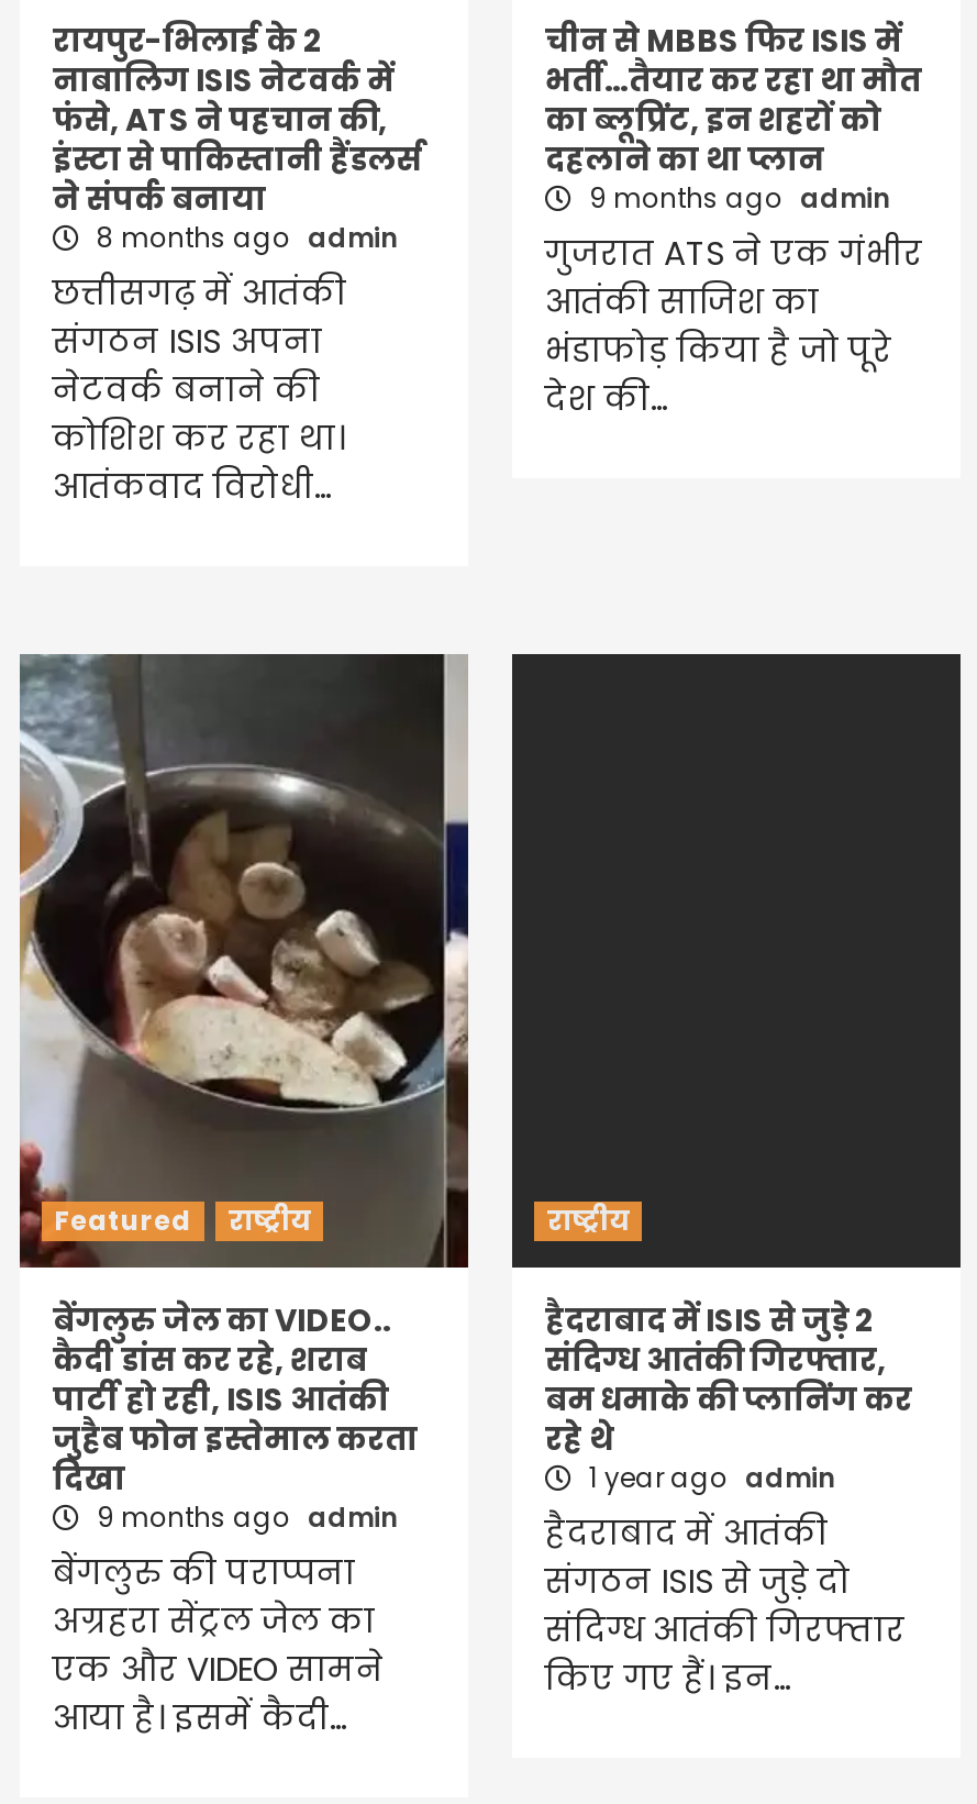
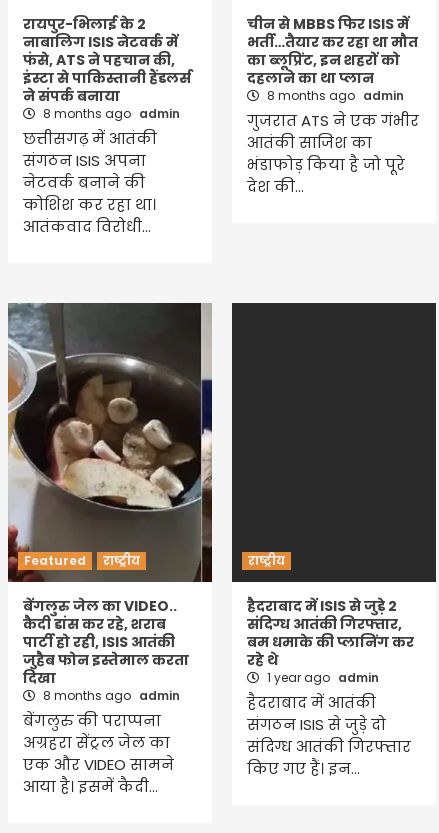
- 9 months ago admin
+ 8 months ago admin

- 9 months ago admin
+ 8 months ago admin
